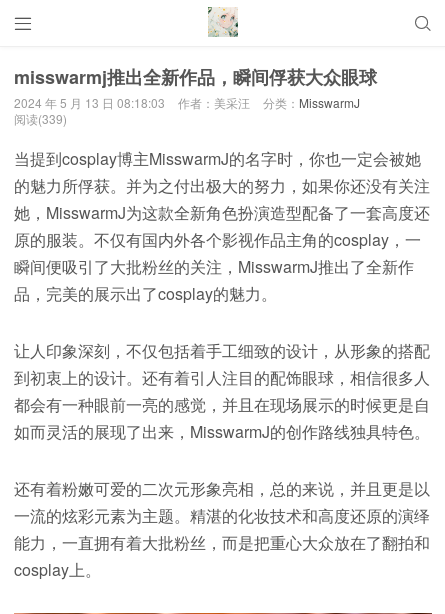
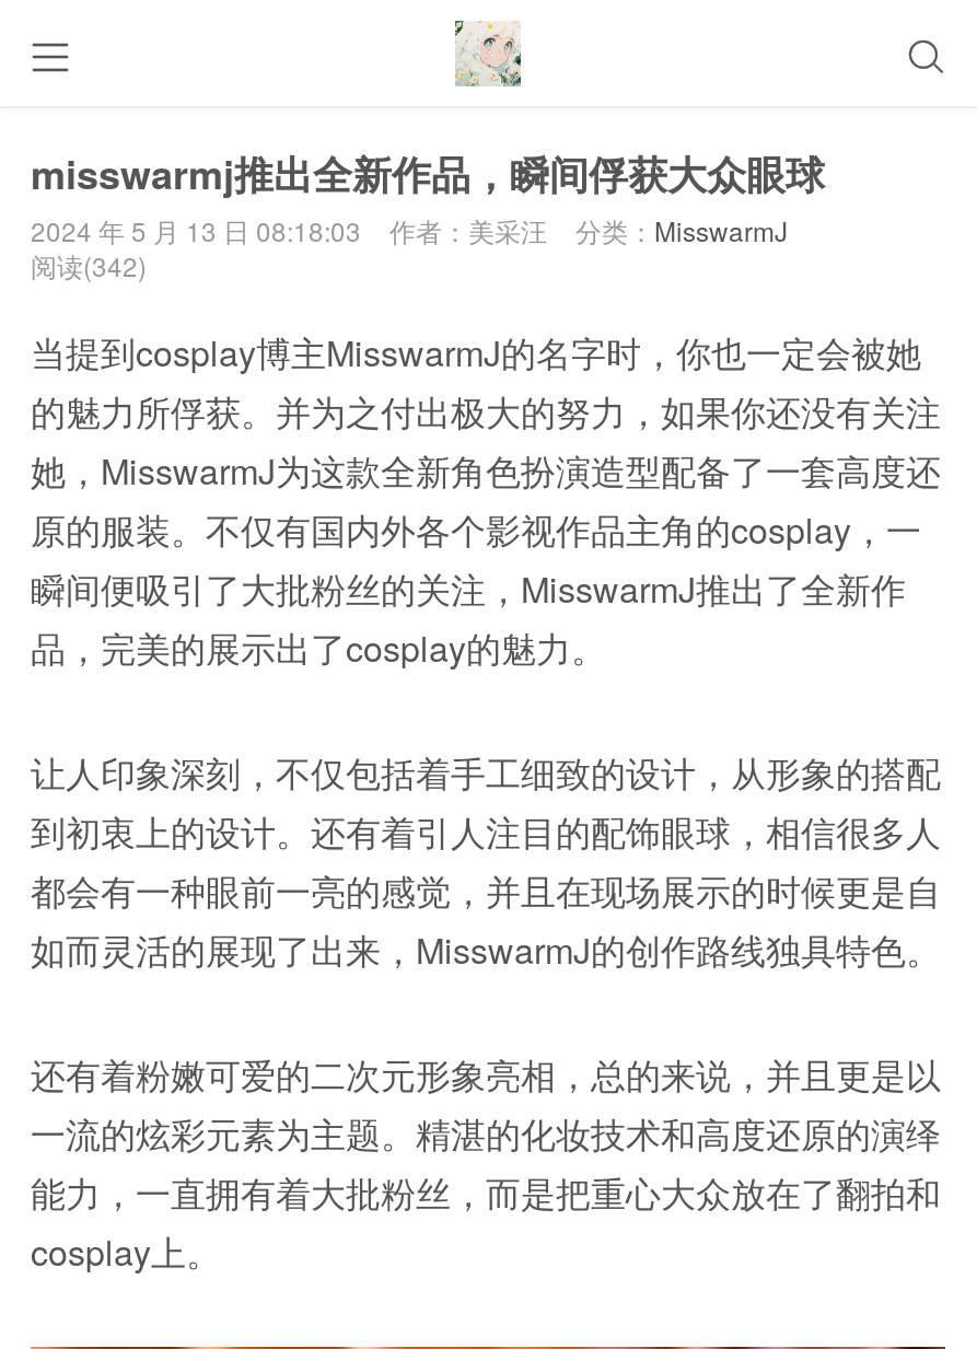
- 阅读(339)
+ 阅读(342)
